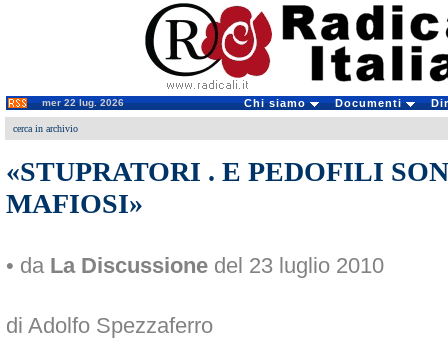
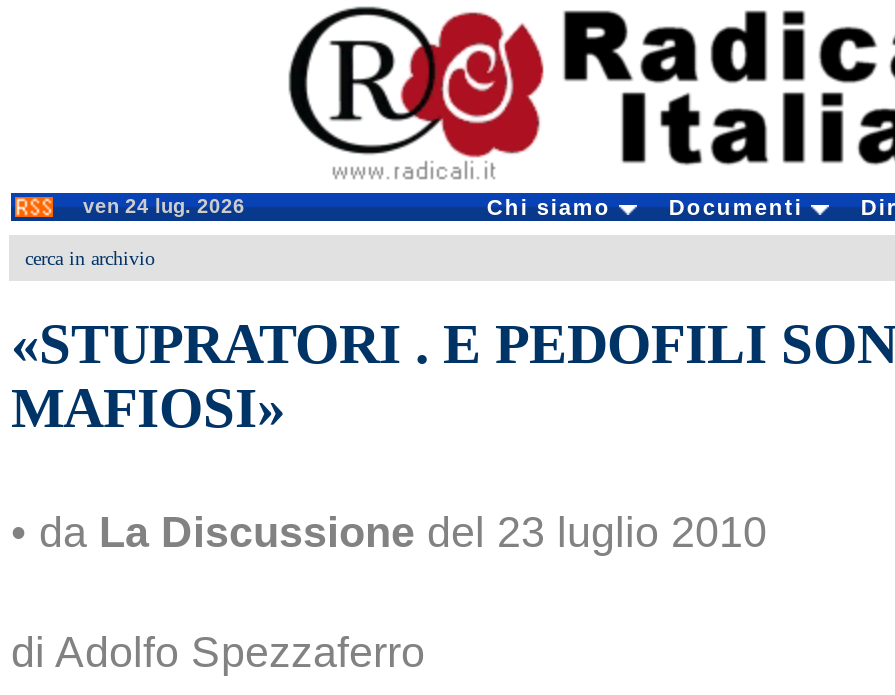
- mer 22 lug. 2026
+ ven 24 lug. 2026
